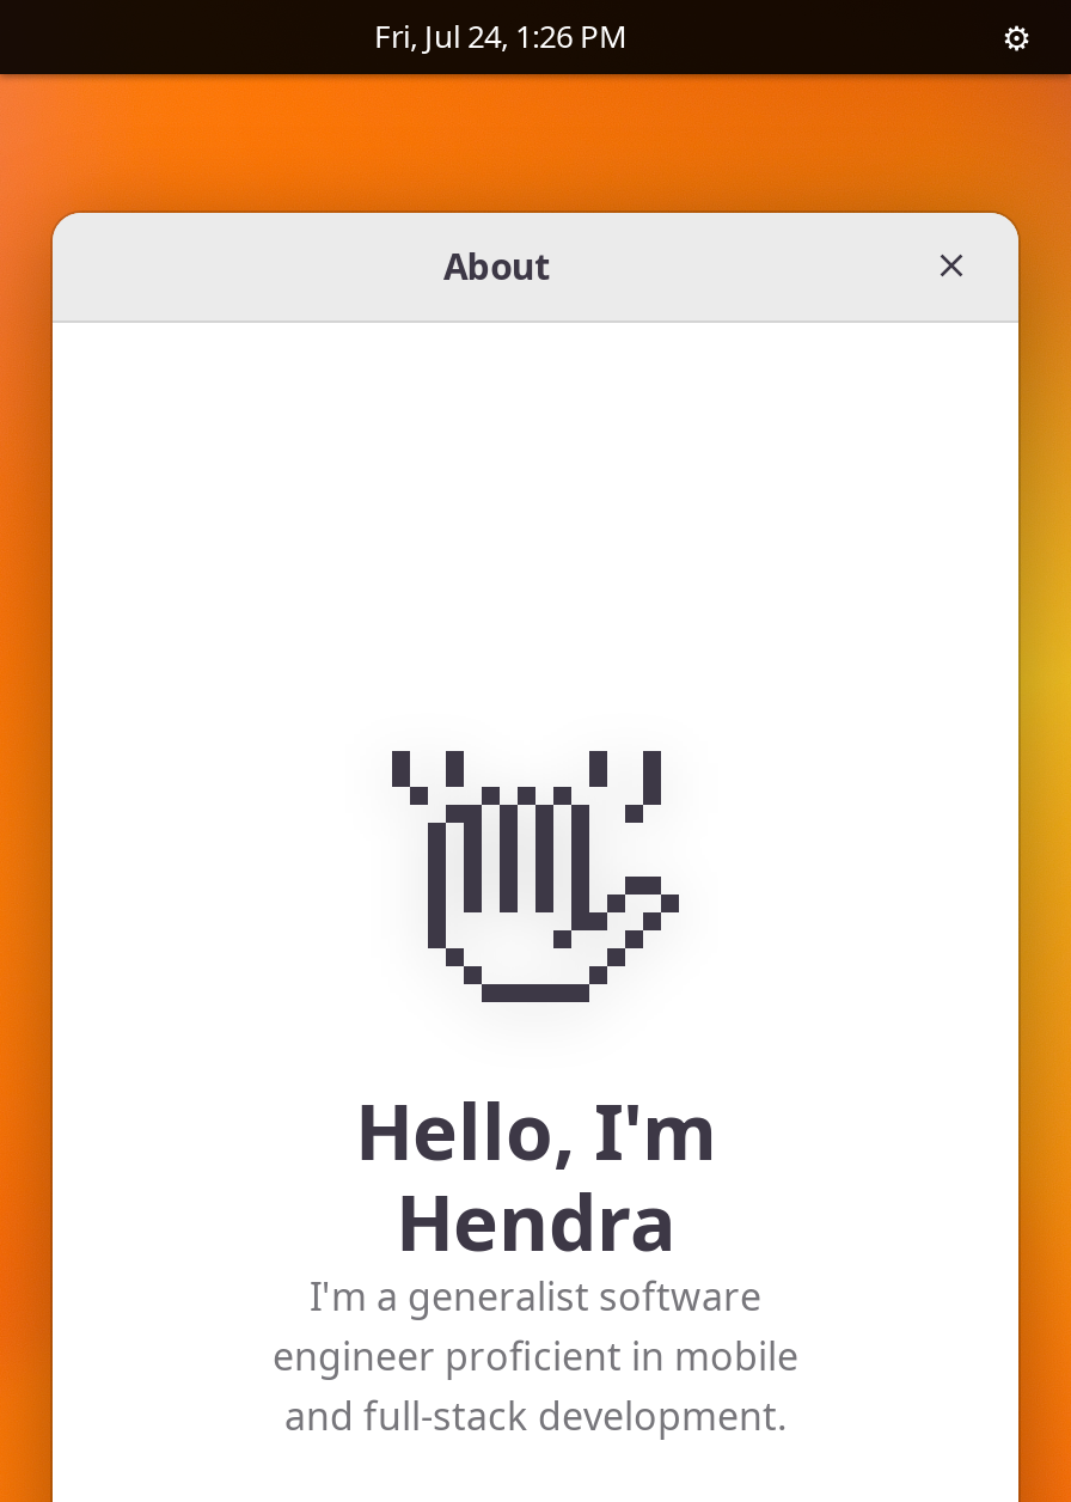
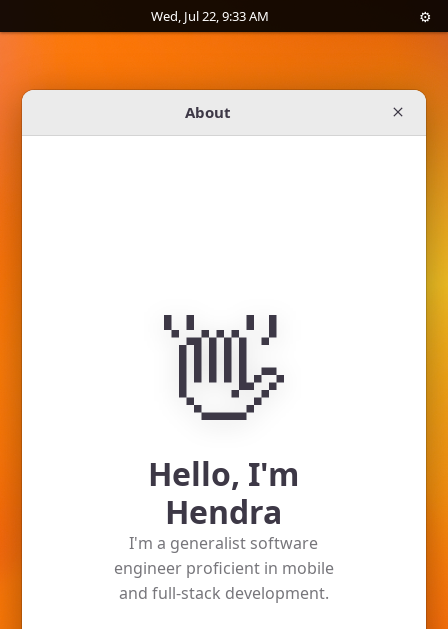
- Fri, Jul 24, 1:26 PM
+ Wed, Jul 22, 9:33 AM
